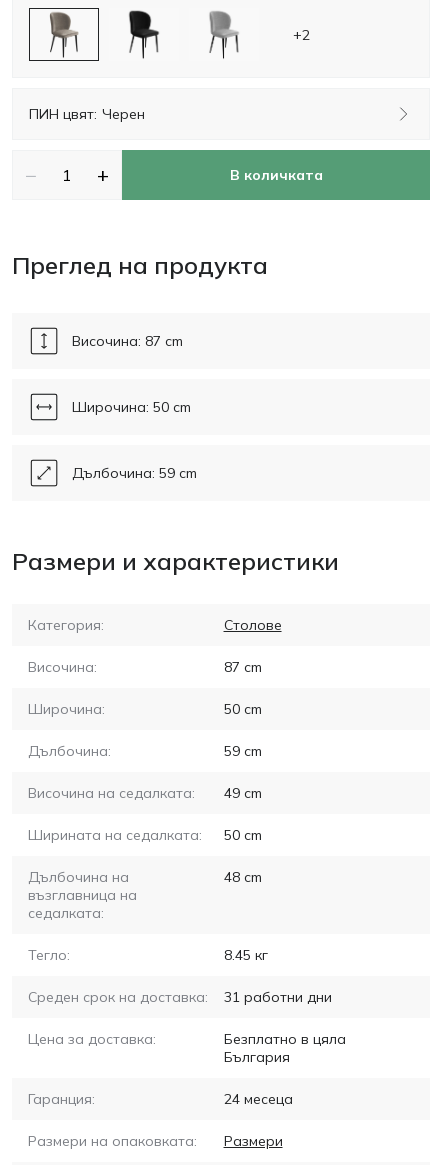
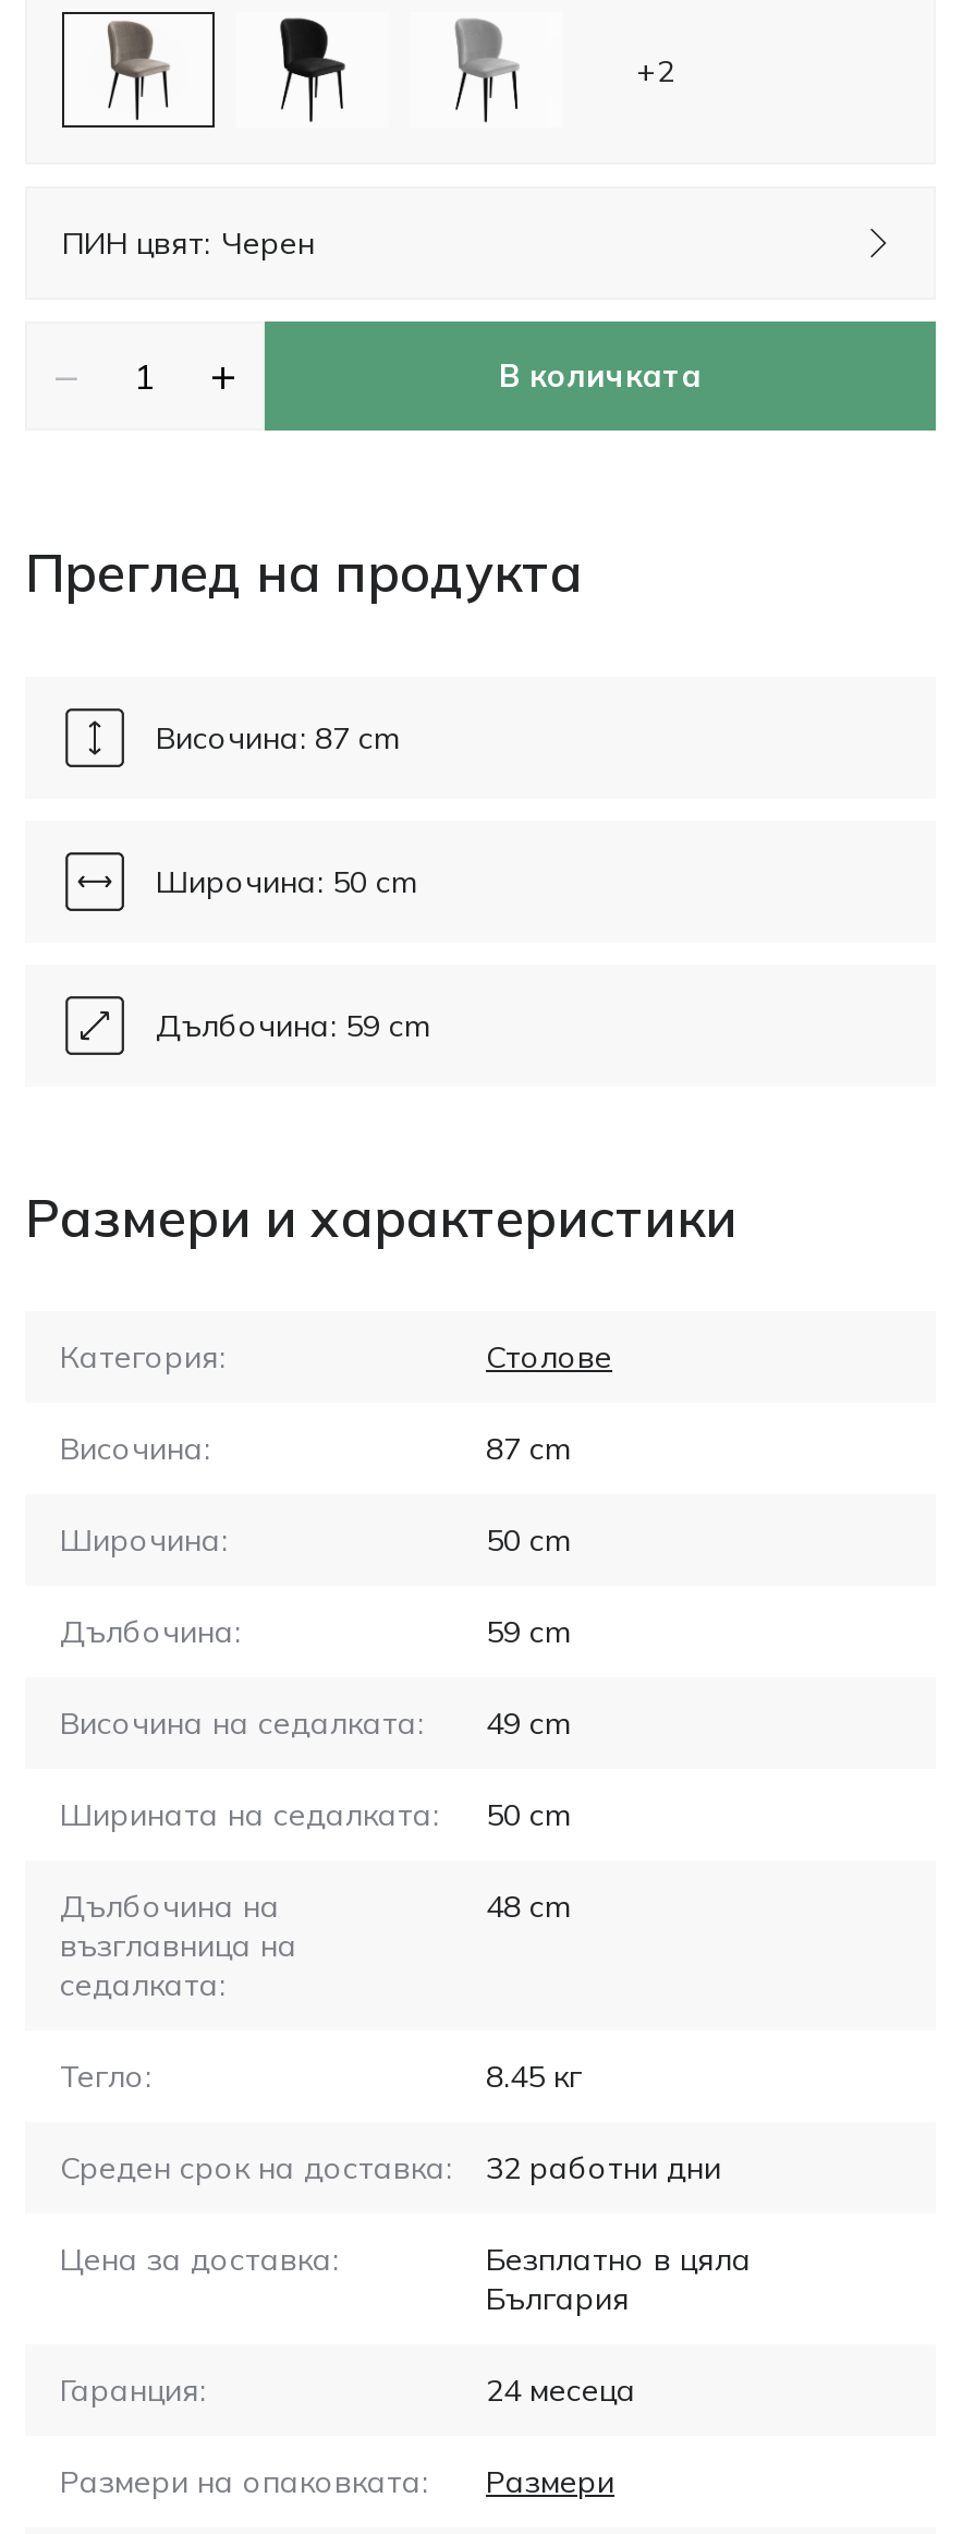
- Среден срок на доставка: 31 работни дни
+ Среден срок на доставка: 32 работни дни
